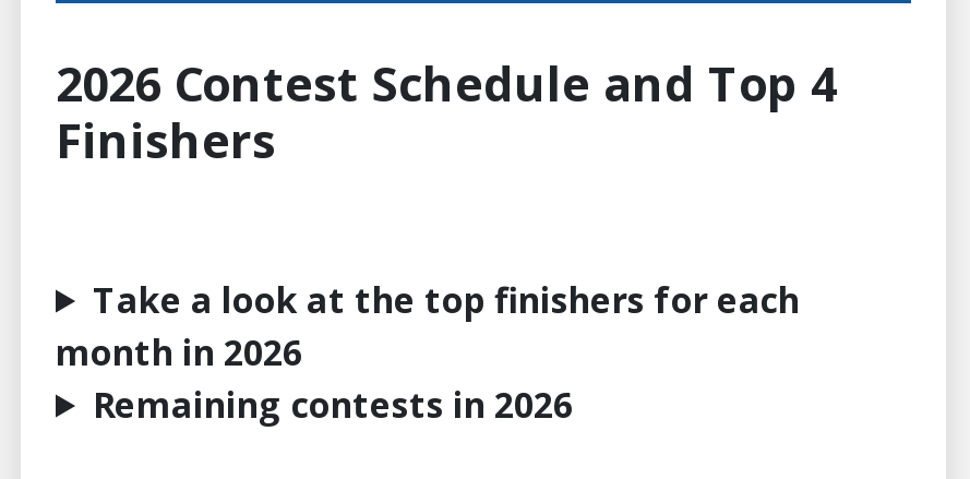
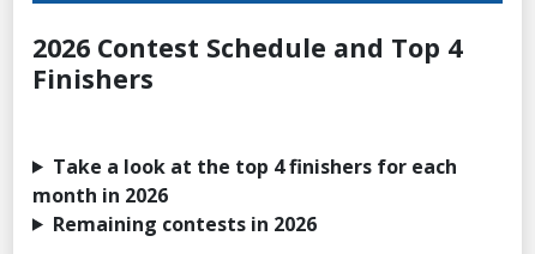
- Take a look at the top finishers for each
+ Take a look at the top 4 finishers for each
